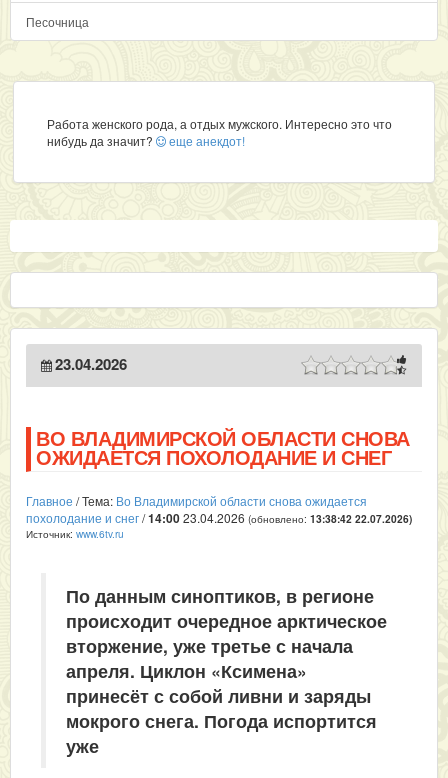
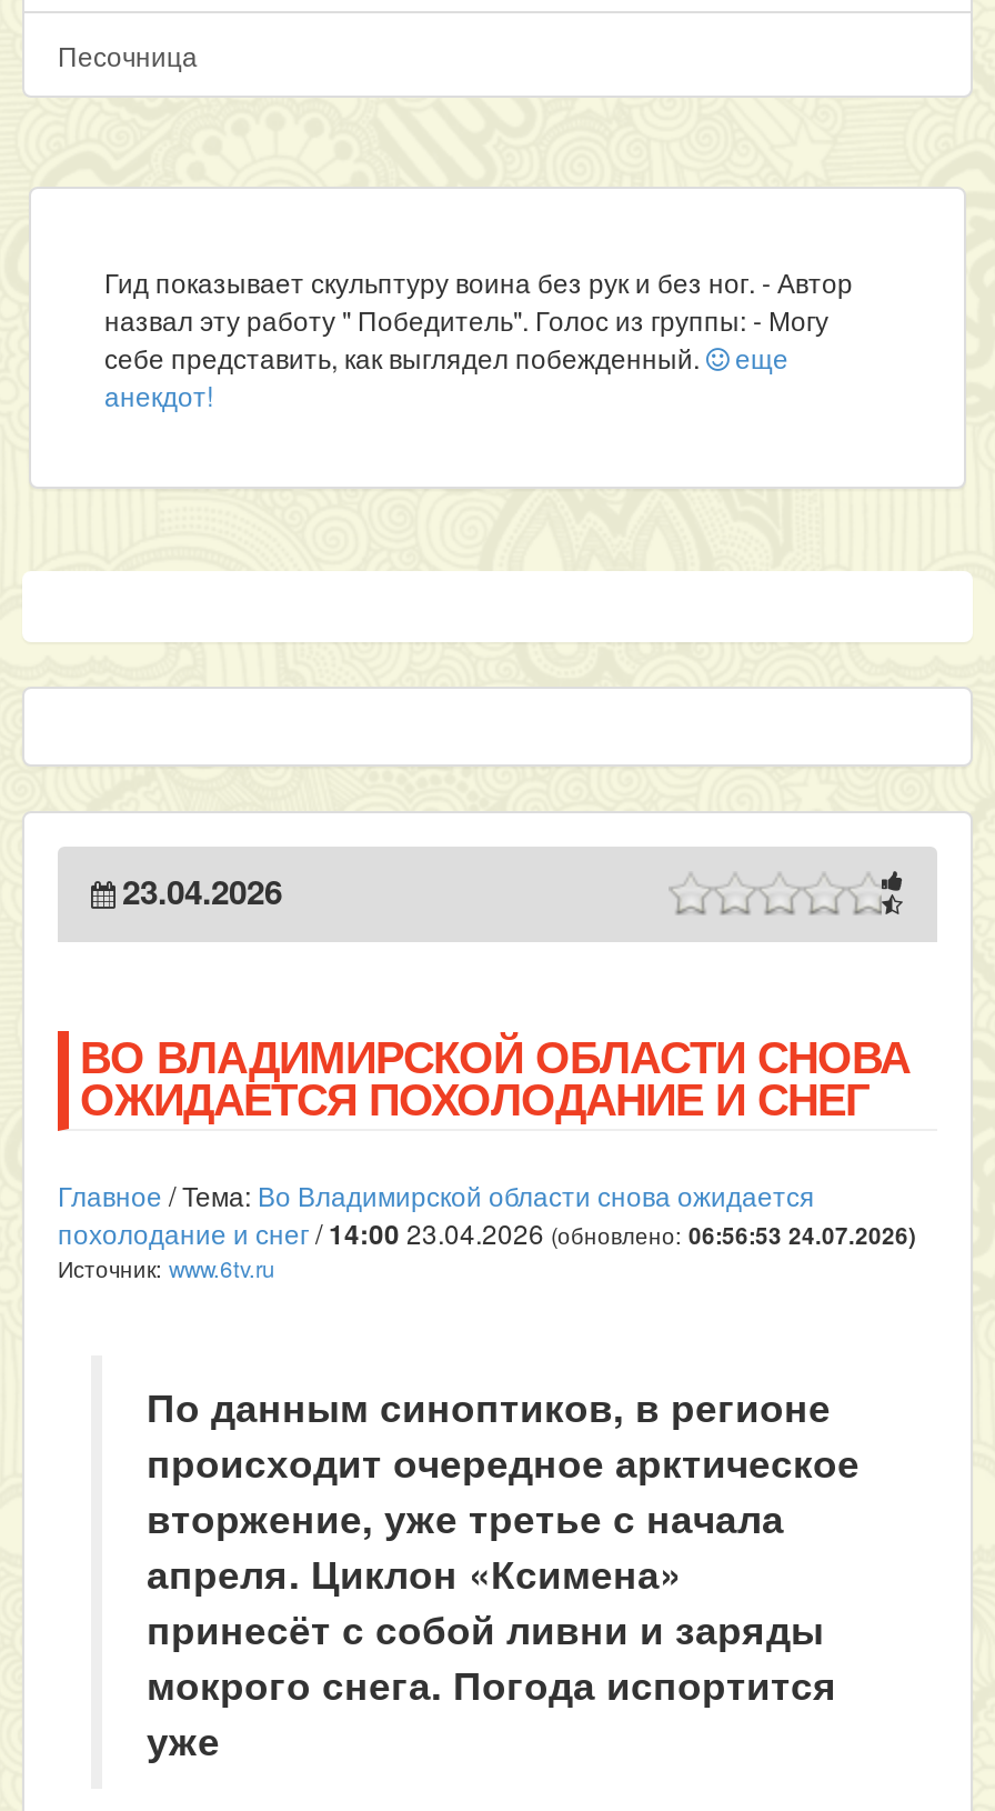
- Работа женского рода, а отдых мужского. Интересно это что
- нибудь да значит? еще анекдот!
+ Гид показывает скульптуру воина без рук и без ног. - Автор
+ назвал эту работу " Победитель". Голос из группы: - Могу
+ себе представить, как выглядел побежденный. еще
+ анекдот!

- похолодание и снег/14:00 23.04.2026 (обновлено: 13:38:42 22.07.2026)
+ похолодание и снег/14:00 23.04.2026 (обновлено: 06:56:53 24.07.2026)
